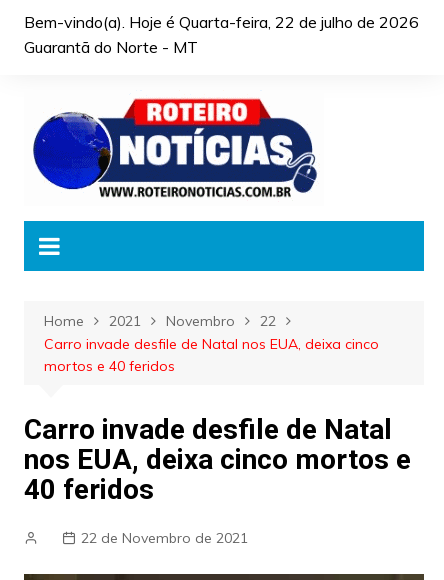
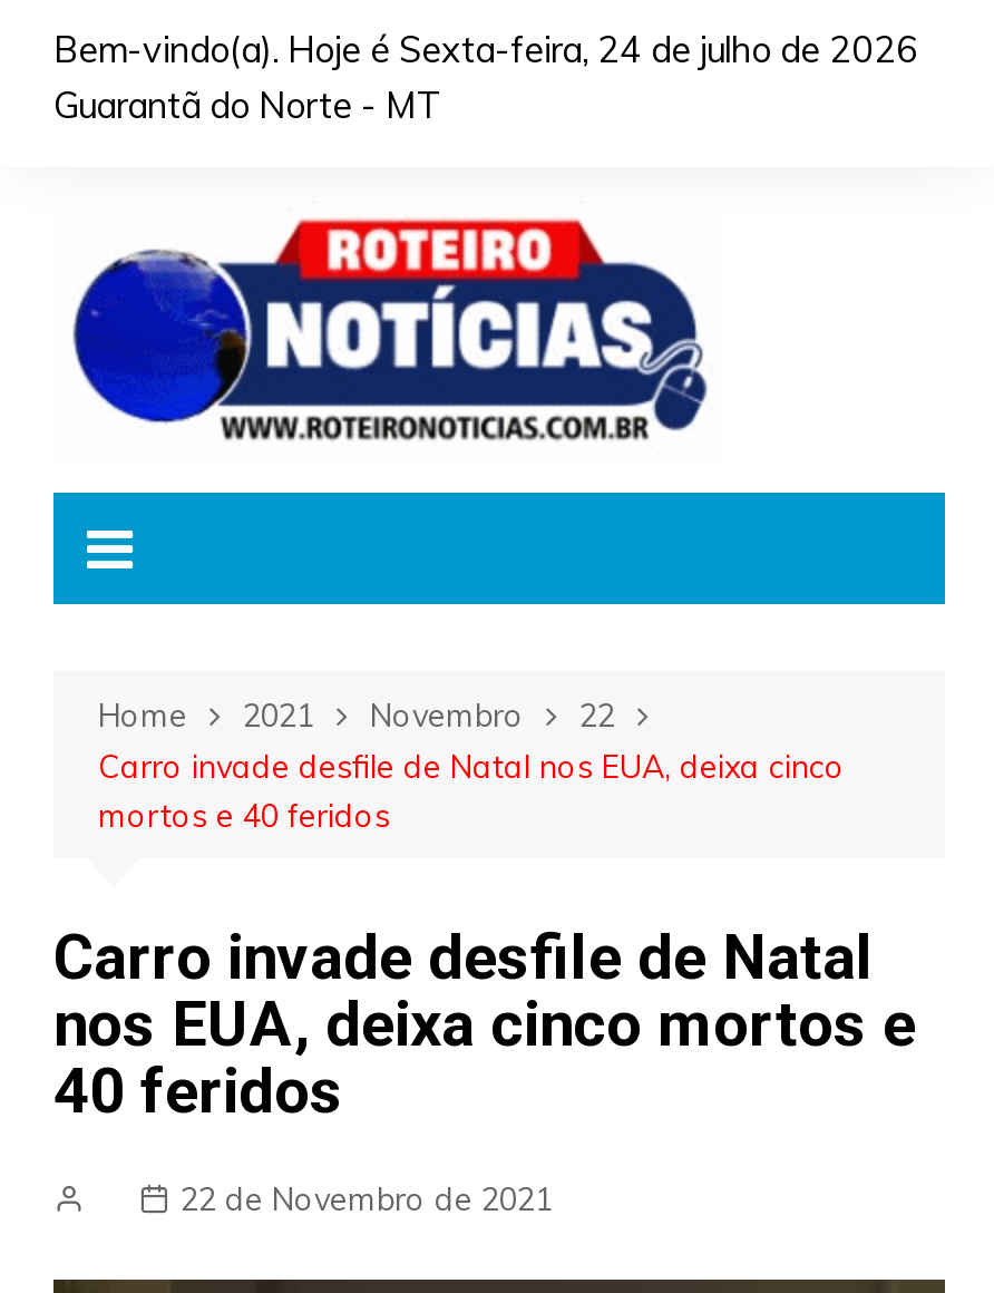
- Bem-vindo(a). Hoje é Quarta-feira, 22 de julho de 2026
+ Bem-vindo(a). Hoje é Sexta-feira, 24 de julho de 2026
